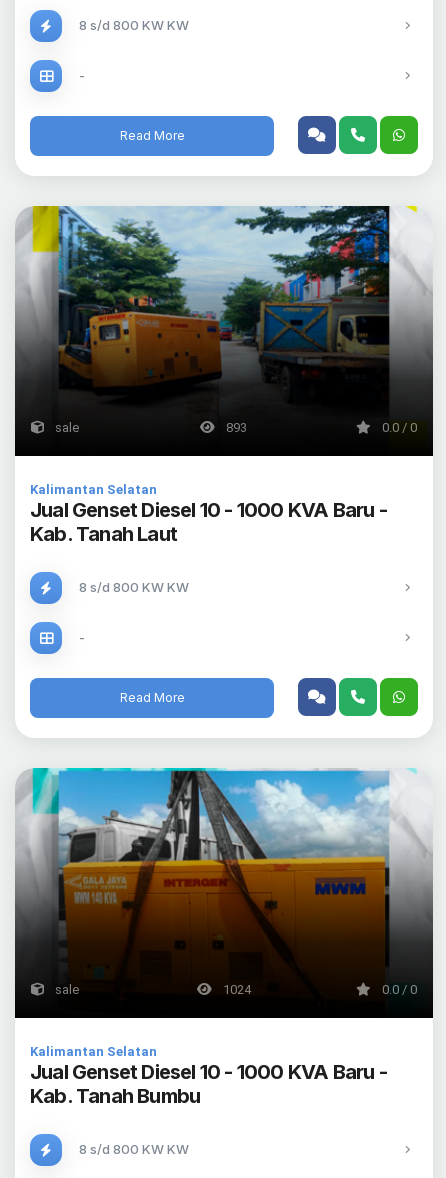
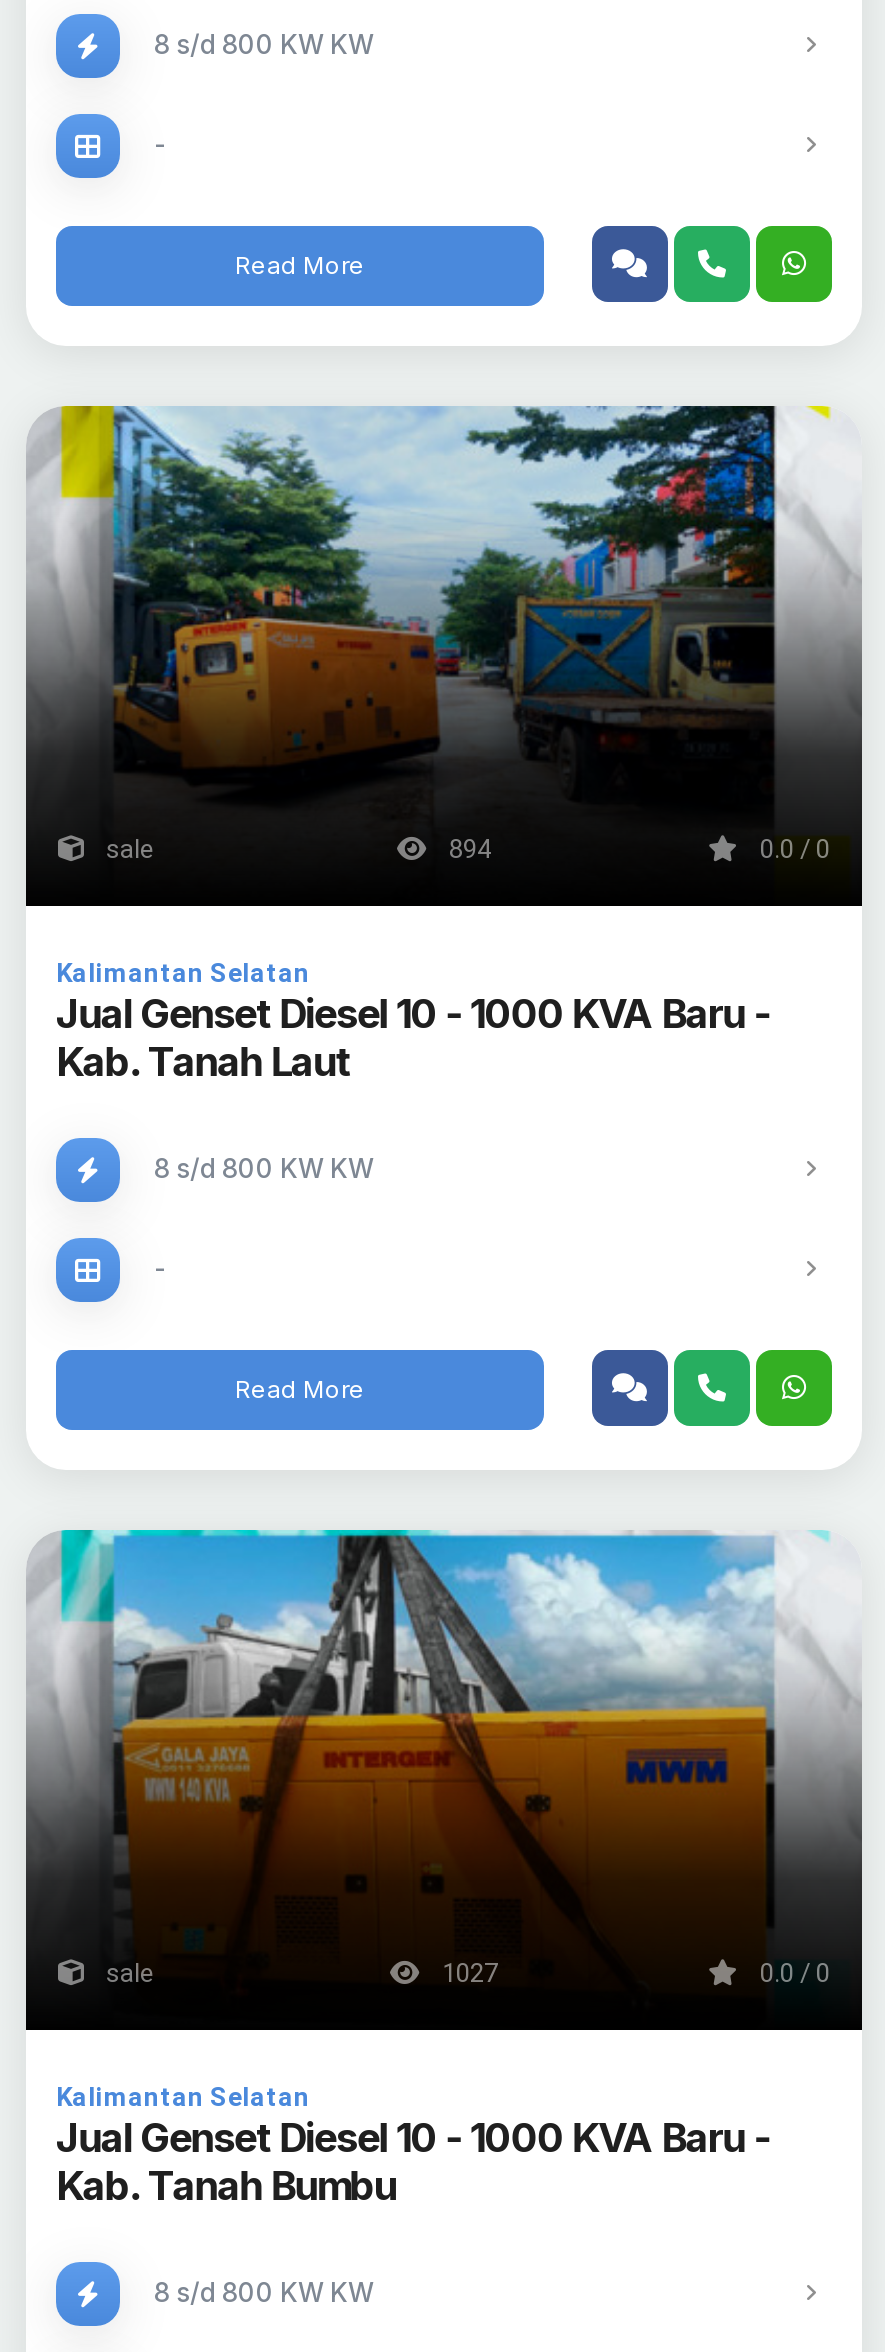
- 893
+ 894

- 1024
+ 1027
